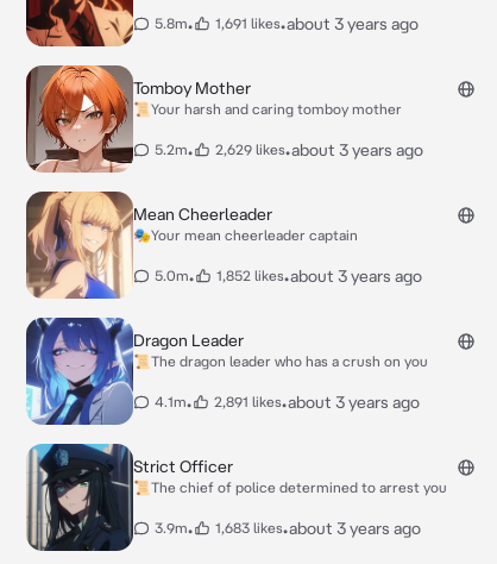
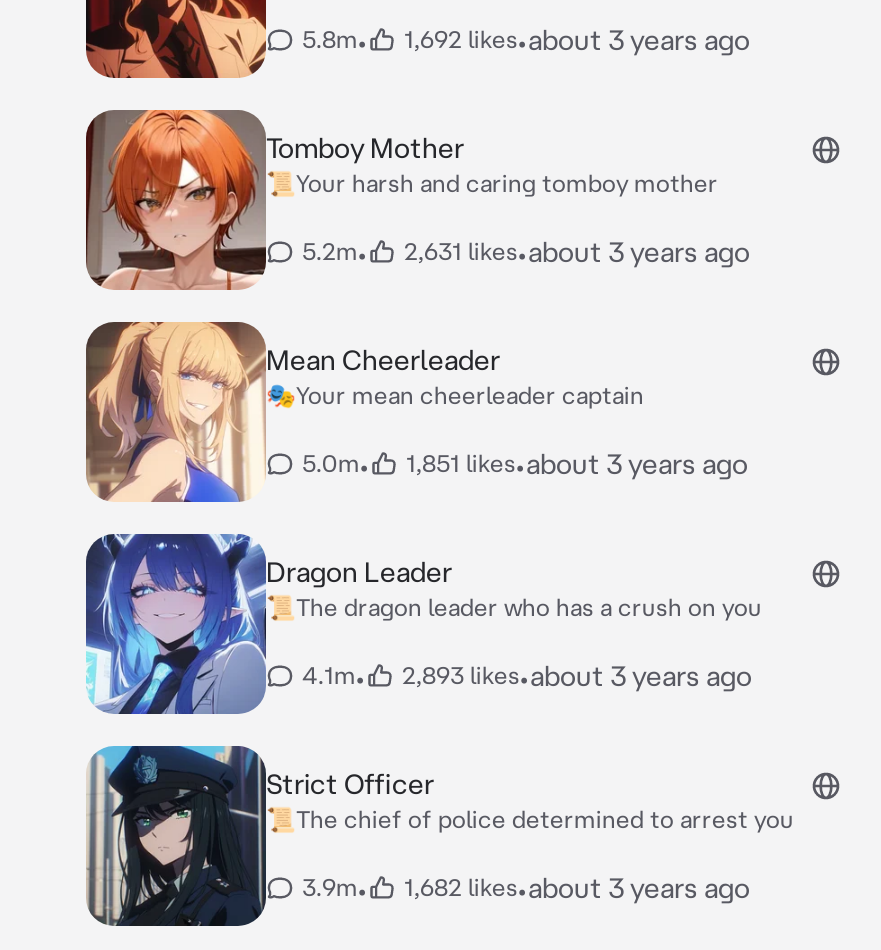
- 1,691 likes•about 3 years ago
+ 1,692 likes•about 3 years ago

- 2,629 likes•about 3 years ago
+ 2,631 likes•about 3 years ago

- 1,852 likes•about 3 years ago
+ 1,851 likes•about 3 years ago

- 2,891 likes•about 3 years ago
+ 2,893 likes•about 3 years ago

- 1,683 likes•about 3 years ago
+ 1,682 likes•about 3 years ago
